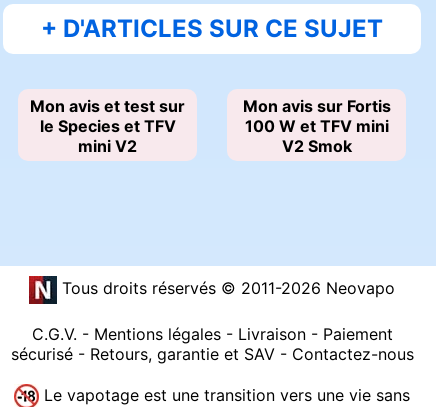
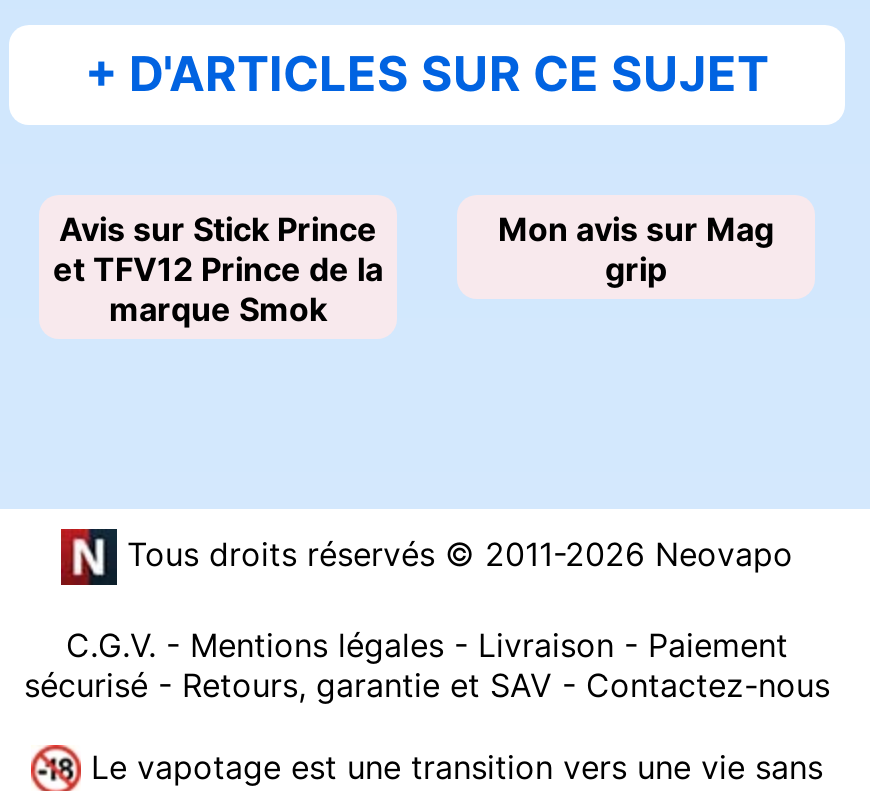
- Mon avis et test sur
- le Species et TFV
- mini V2
+ Avis sur Stick Prince
+ et TFV12 Prince de la
+ marque Smok

- Mon avis sur Fortis
- 100 W et TFV mini
- V2 Smok
+ Mon avis sur Mag
+ grip
